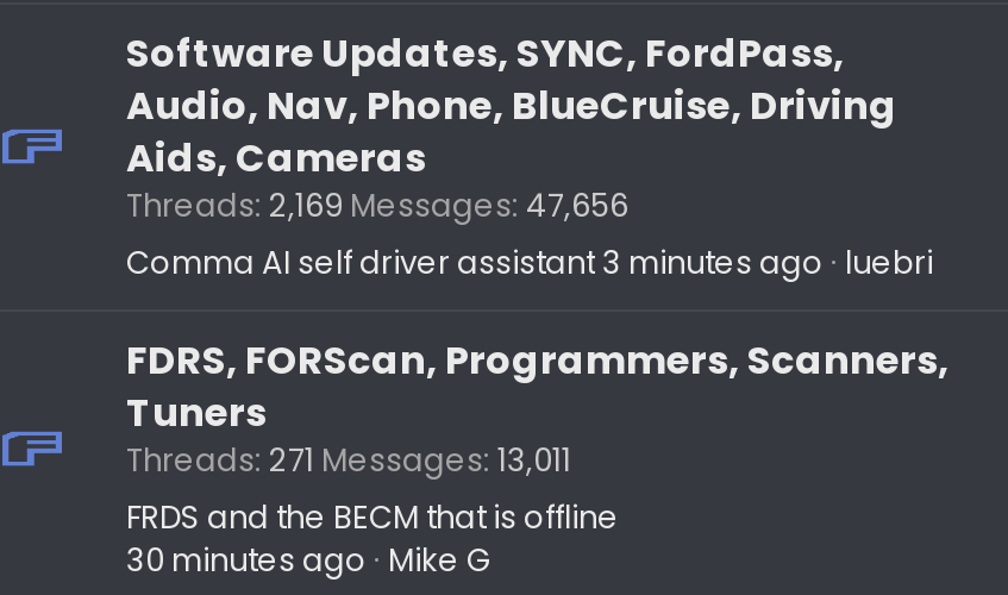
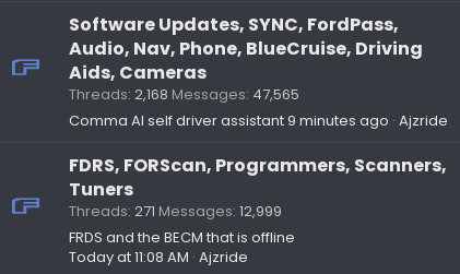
- Threads 2,169 Messages 47,656
+ Threads 2,168 Messages 47,565

- Comma AI self driver assistant 3 minutes ago luebri
+ Comma AI self driver assistant 9 minutes ago Ajzride

- Threads 271 Messages 13,011
+ Threads 271 Messages 12,999

- 30 minutes ago Mike G
+ Today at 11:08 AM Ajzride
